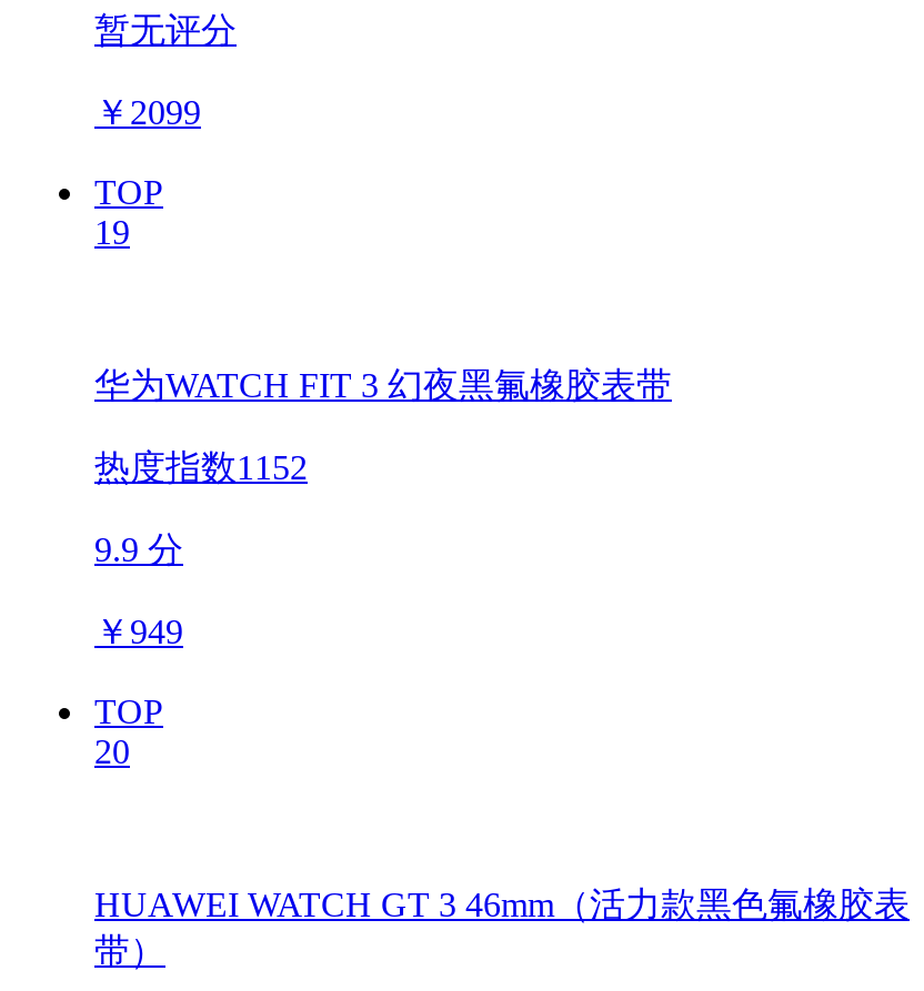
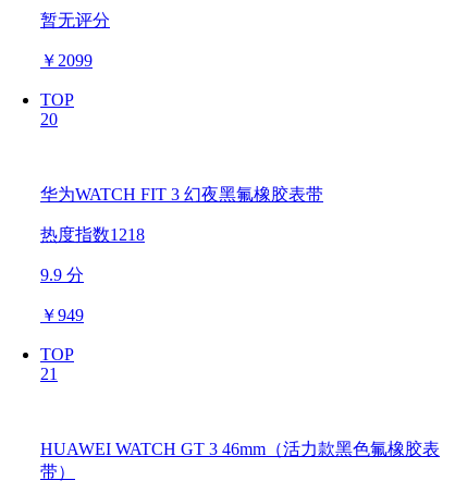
- 19
+ 20

- 热度指数1152
+ 热度指数1218

- 20
+ 21
